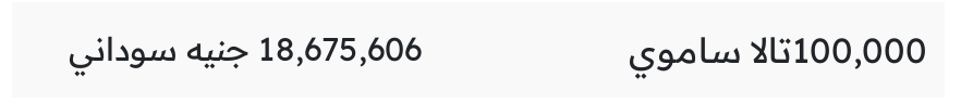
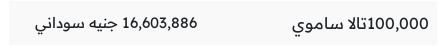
- 18,675,606 جنيه سوداني
+ 16,603,886 جنيه سوداني
